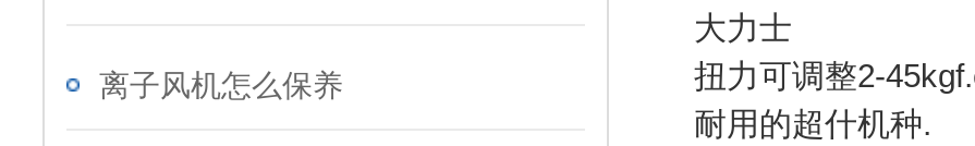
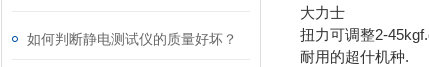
- 离子风机怎么保养
+ 如何判断静电测试仪的质量好坏？
